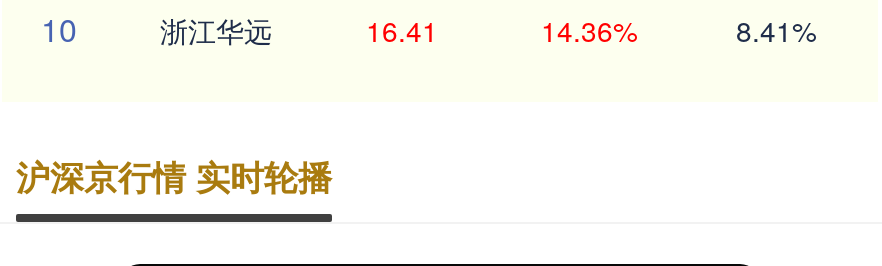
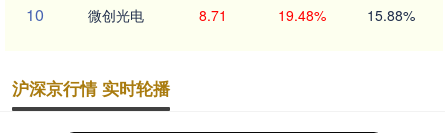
- 浙江华远
- 16.41
- 14.36%
- 8.41%
+ 微创光电
+ 8.71
+ 19.48%
+ 15.88%
